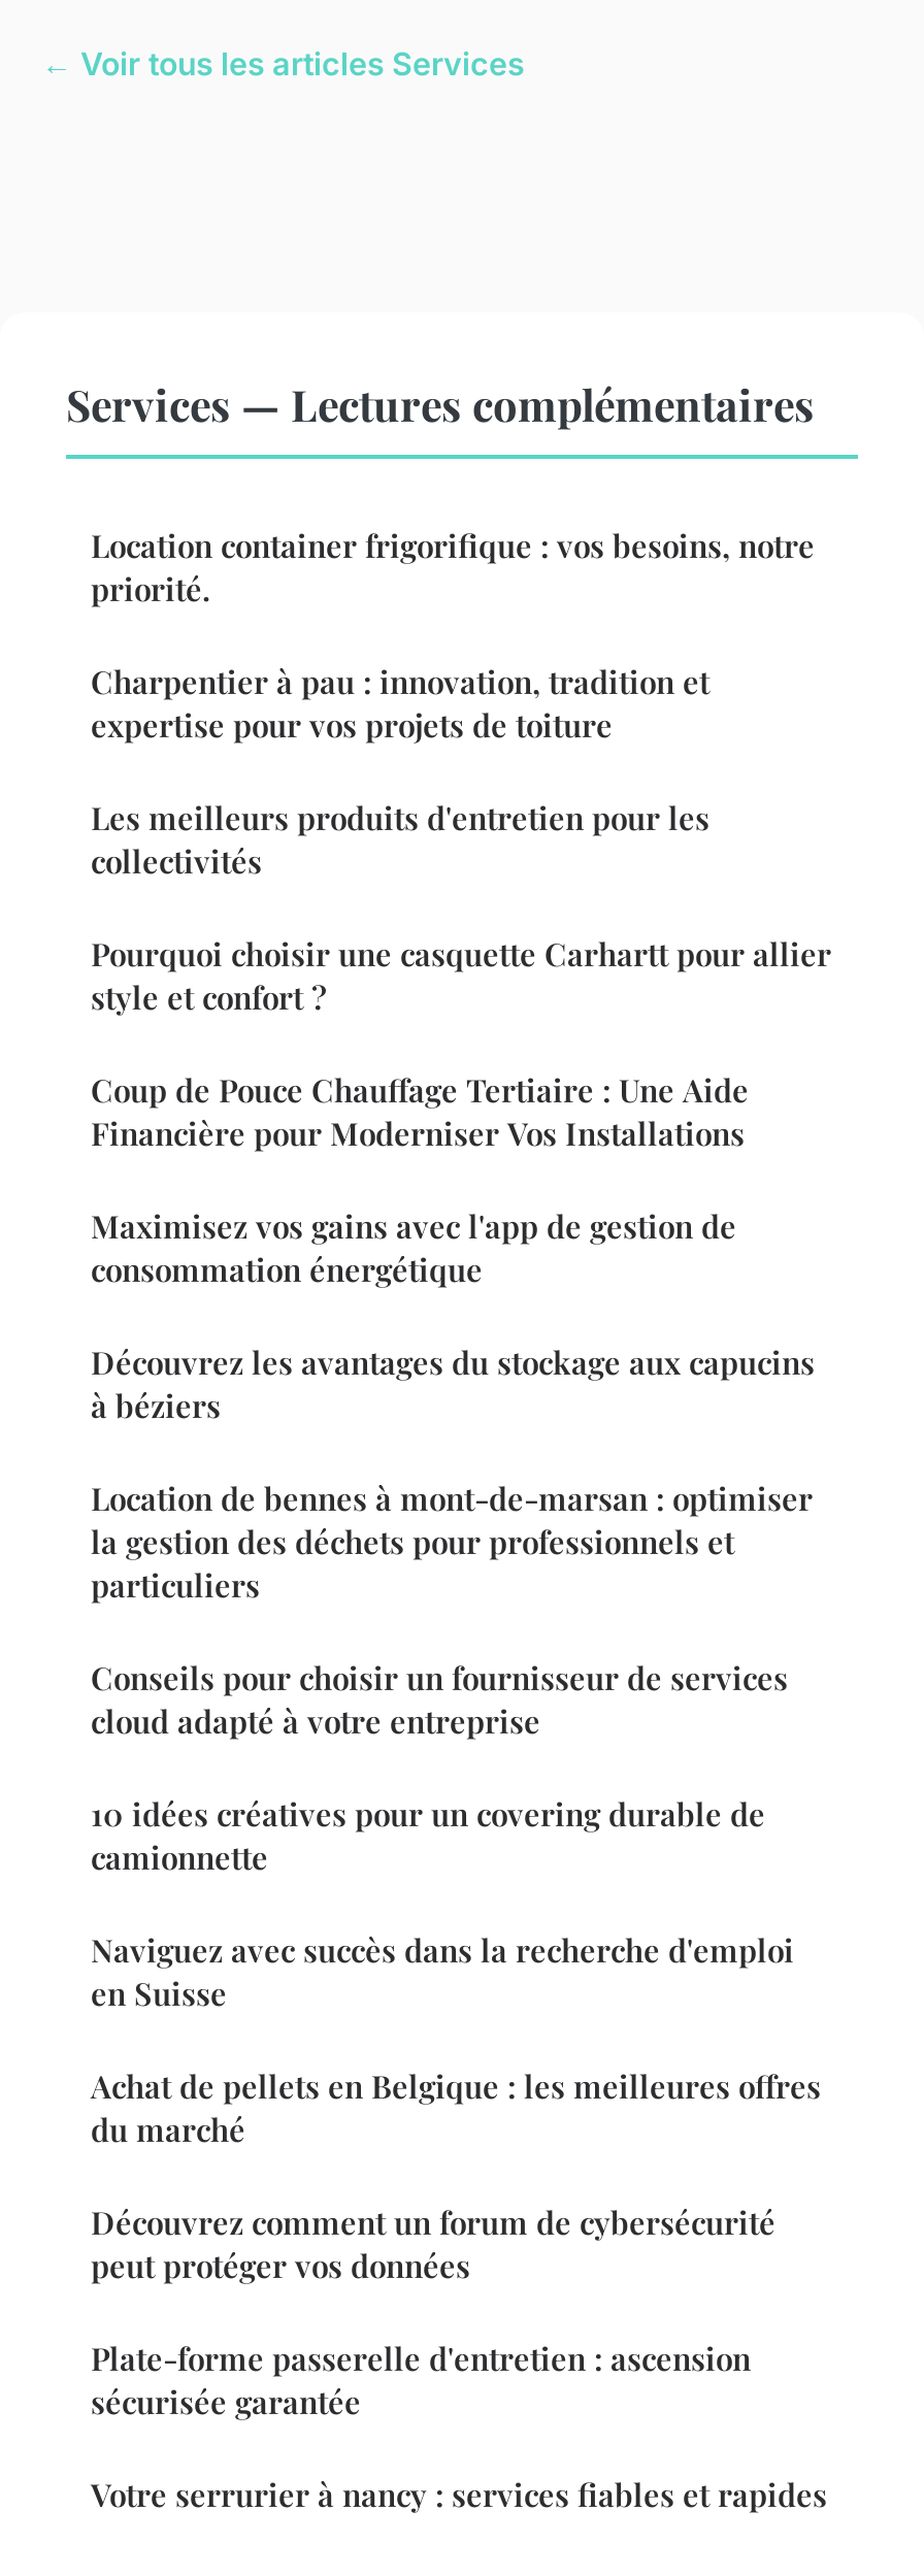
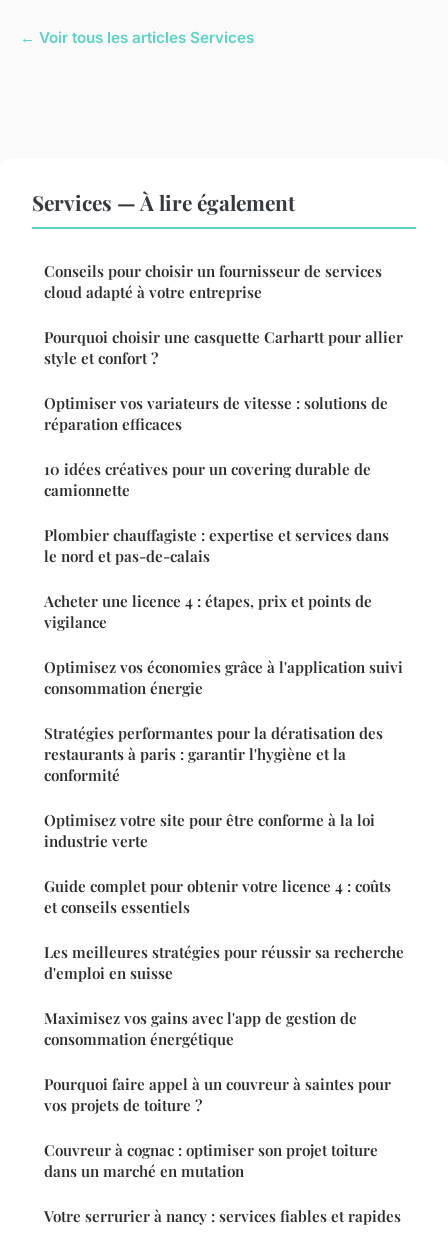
- Services — Lectures complémentaires
- Location container frigorifique : vos besoins, notre
- priorité.
- Charpentier à pau : innovation, tradition et
- expertise pour vos projets de toiture
- Les meilleurs produits d'entretien pour les
- collectivités
- Coup de Pouce Chauffage Tertiaire : Une Aide
- Financière pour Moderniser Vos Installations
- Découvrez les avantages du stockage aux capucins
- à béziers
- Location de bennes à mont-de-marsan : optimiser
- la gestion des déchets pour professionnels et
- particuliers
+ Services — À lire également

moved down: Pourquoi choisir une casquette Carhartt pour allier | style et confort ?

moved down: Maximisez vos gains avec l'app de gestion de | consommation énergétique

moved up: Conseils pour choisir un fournisseur de services | cloud adapté à votre entreprise

+ Optimiser vos variateurs de vitesse : solutions de
+ réparation efficaces

moved up: 10 idées créatives pour un covering durable de | camionnette

- Naviguez avec succès dans la recherche d'emploi
- en Suisse
- Achat de pellets en Belgique : les meilleures offres
- du marché
- Découvrez comment un forum de cybersécurité
- peut protéger vos données
- Plate-forme passerelle d'entretien : ascension
- sécurisée garantée
+ Plombier chauffagiste : expertise et services dans
+ le nord et pas-de-calais
+ Acheter une licence 4 : étapes, prix et points de
+ vigilance
+ Optimisez vos économies grâce à l'application suivi
+ consommation énergie
+ Stratégies performantes pour la dératisation des
+ restaurants à paris : garantir l'hygiène et la
+ conformité
+ Optimisez votre site pour être conforme à la loi
+ industrie verte
+ Guide complet pour obtenir votre licence 4 : coûts
+ et conseils essentiels
+ Les meilleures stratégies pour réussir sa recherche
+ d'emploi en suisse
+ Pourquoi faire appel à un couvreur à saintes pour
+ vos projets de toiture ?
+ Couvreur à cognac : optimiser son projet toiture
+ dans un marché en mutation
